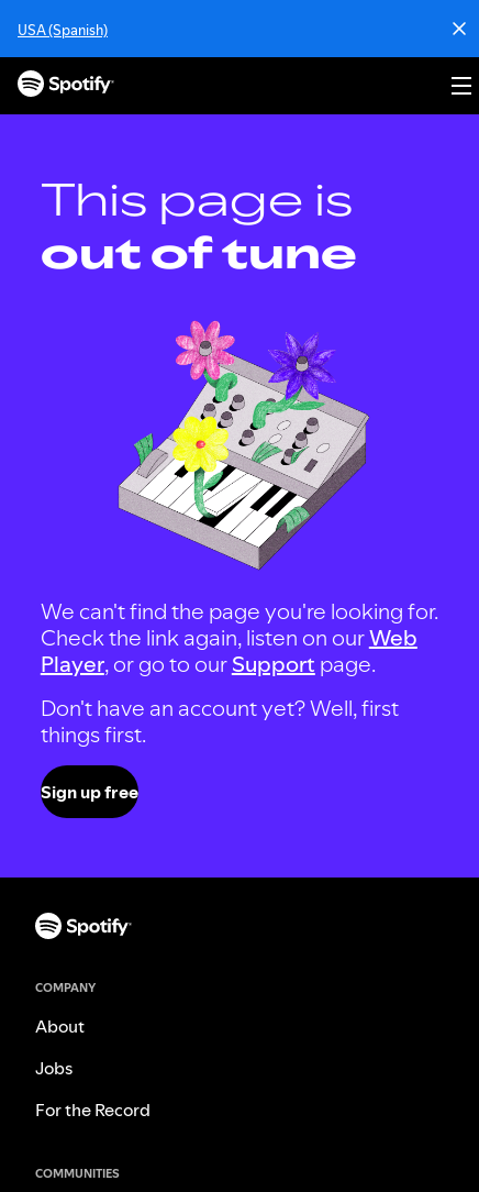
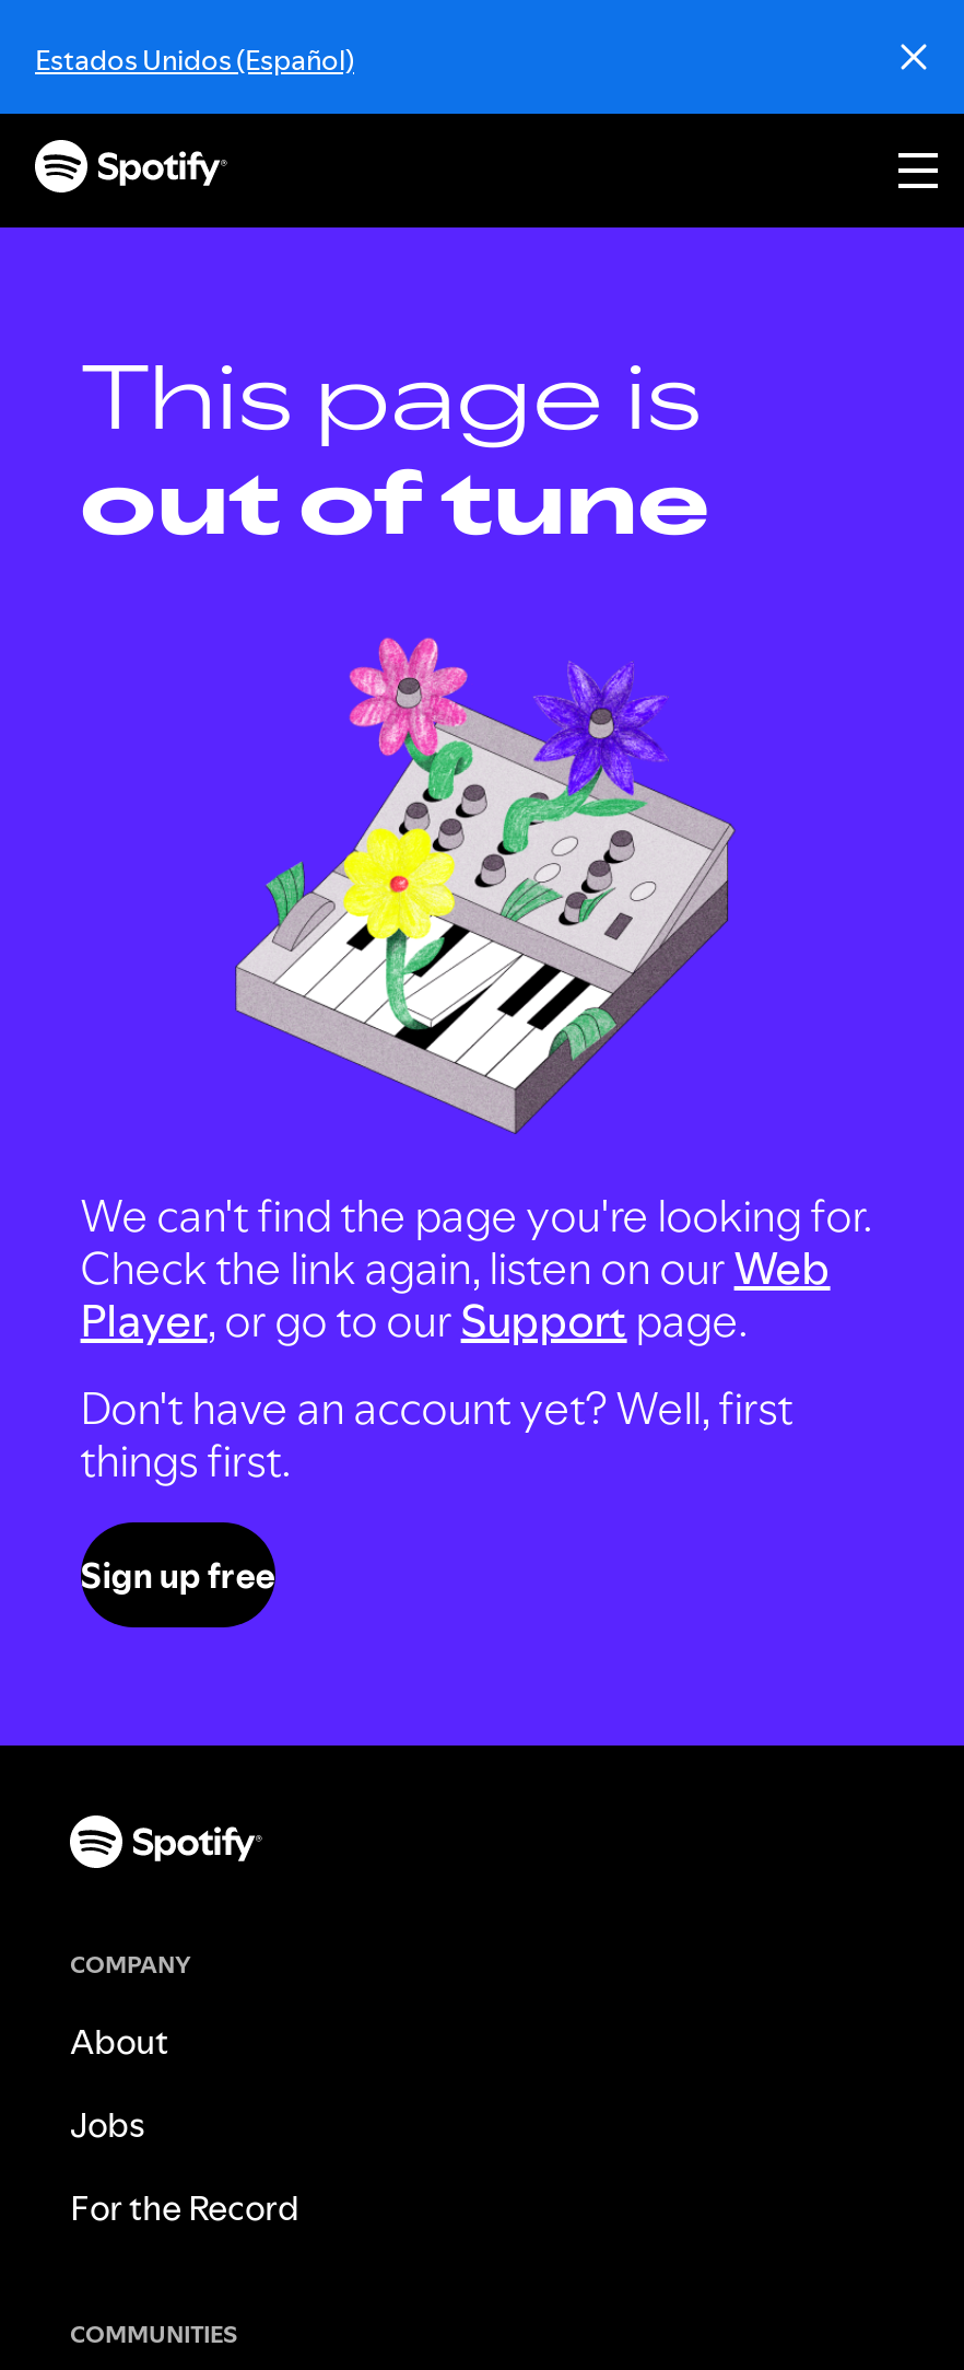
- USA (Spanish)
+ Estados Unidos (Español)
